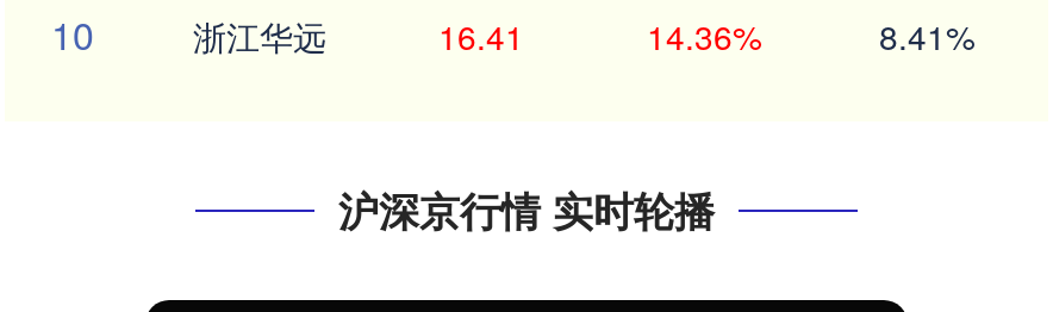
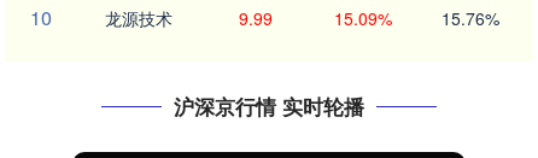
- 浙江华远
- 16.41
- 14.36%
- 8.41%
+ 龙源技术
+ 9.99
+ 15.09%
+ 15.76%
